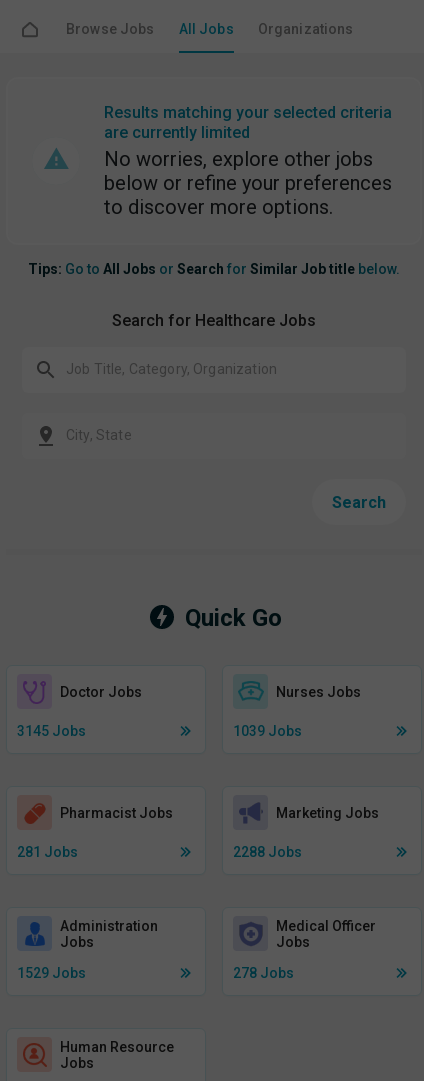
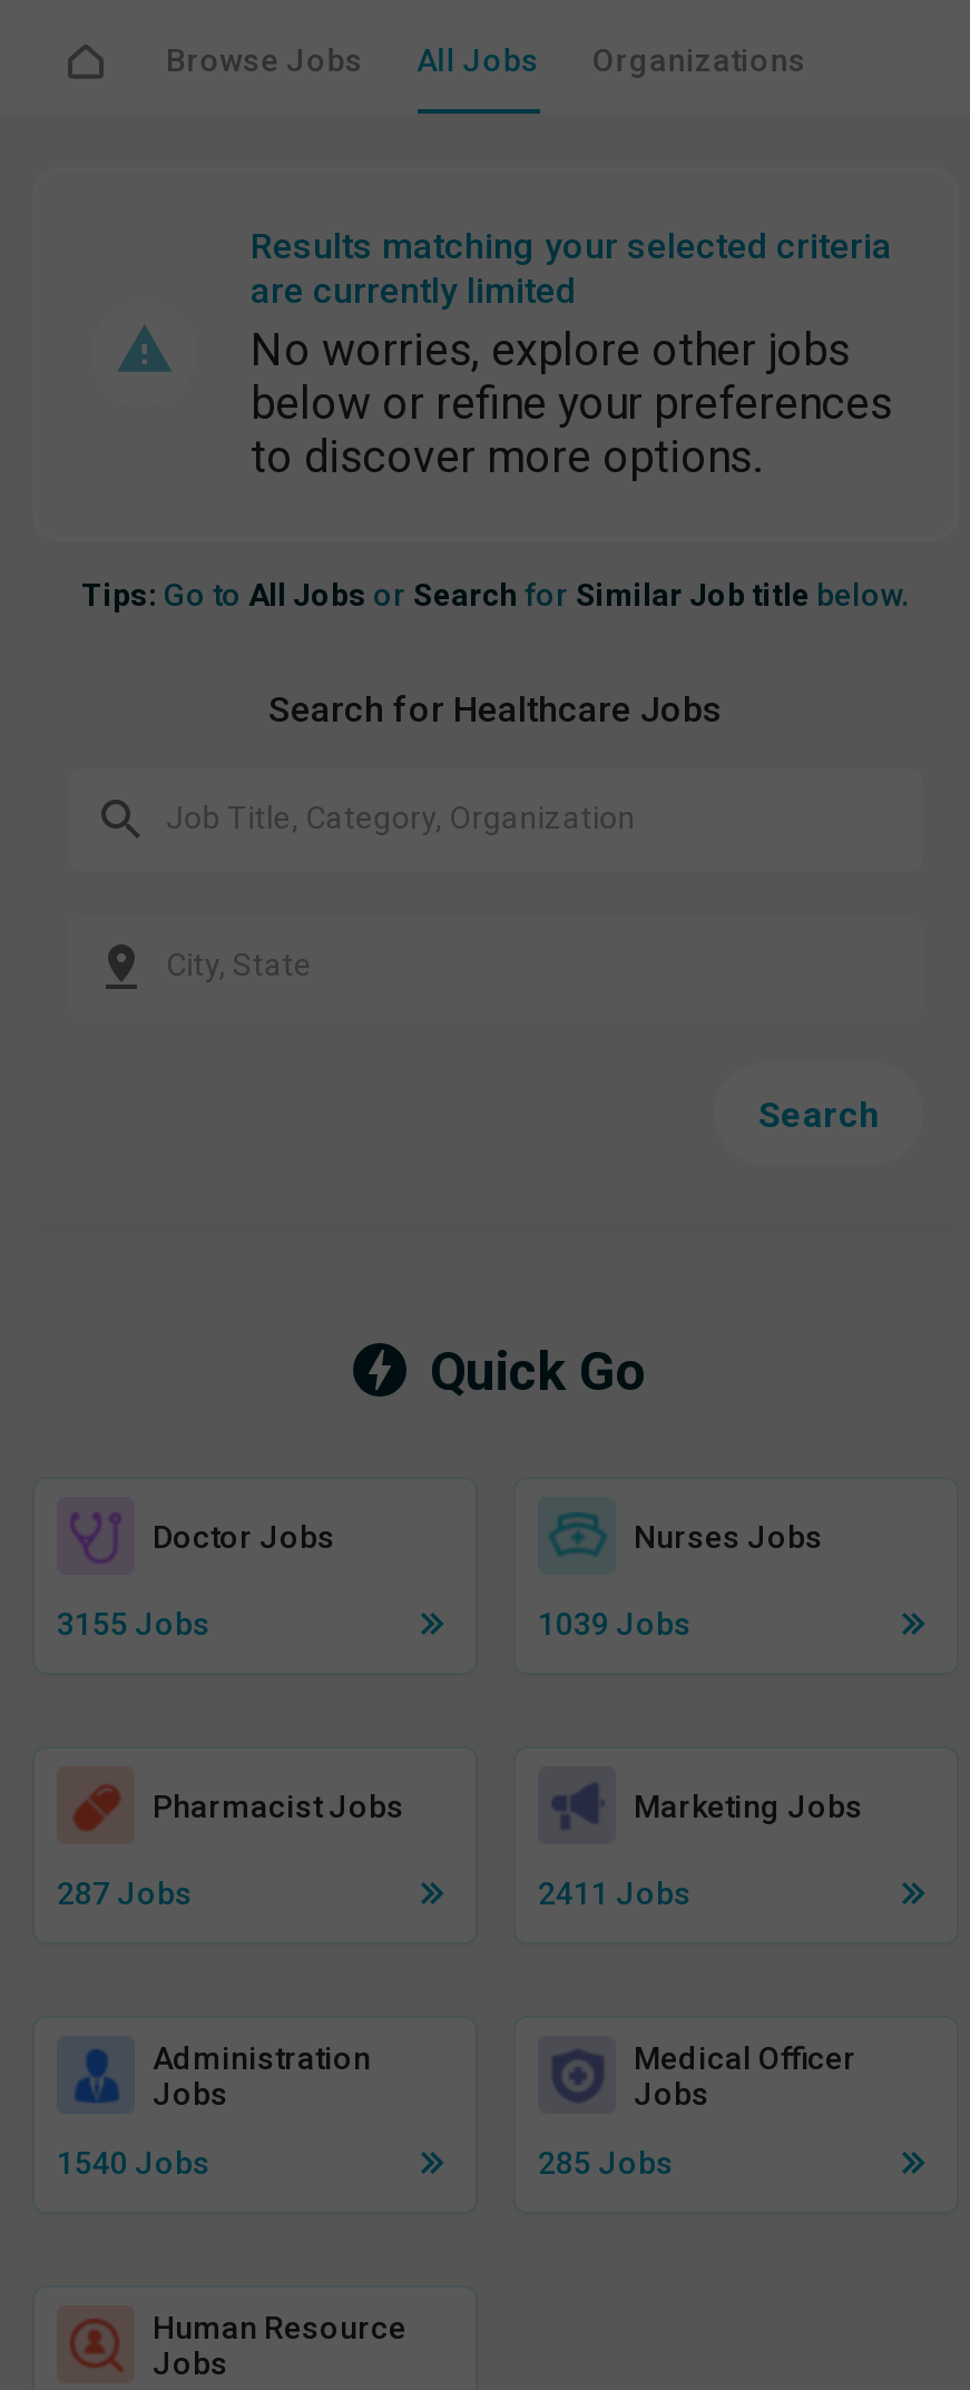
- 3145 Jobs
+ 3155 Jobs

- 281 Jobs
+ 287 Jobs

- 2288 Jobs
+ 2411 Jobs

- 1529 Jobs
+ 1540 Jobs

- 278 Jobs
+ 285 Jobs
